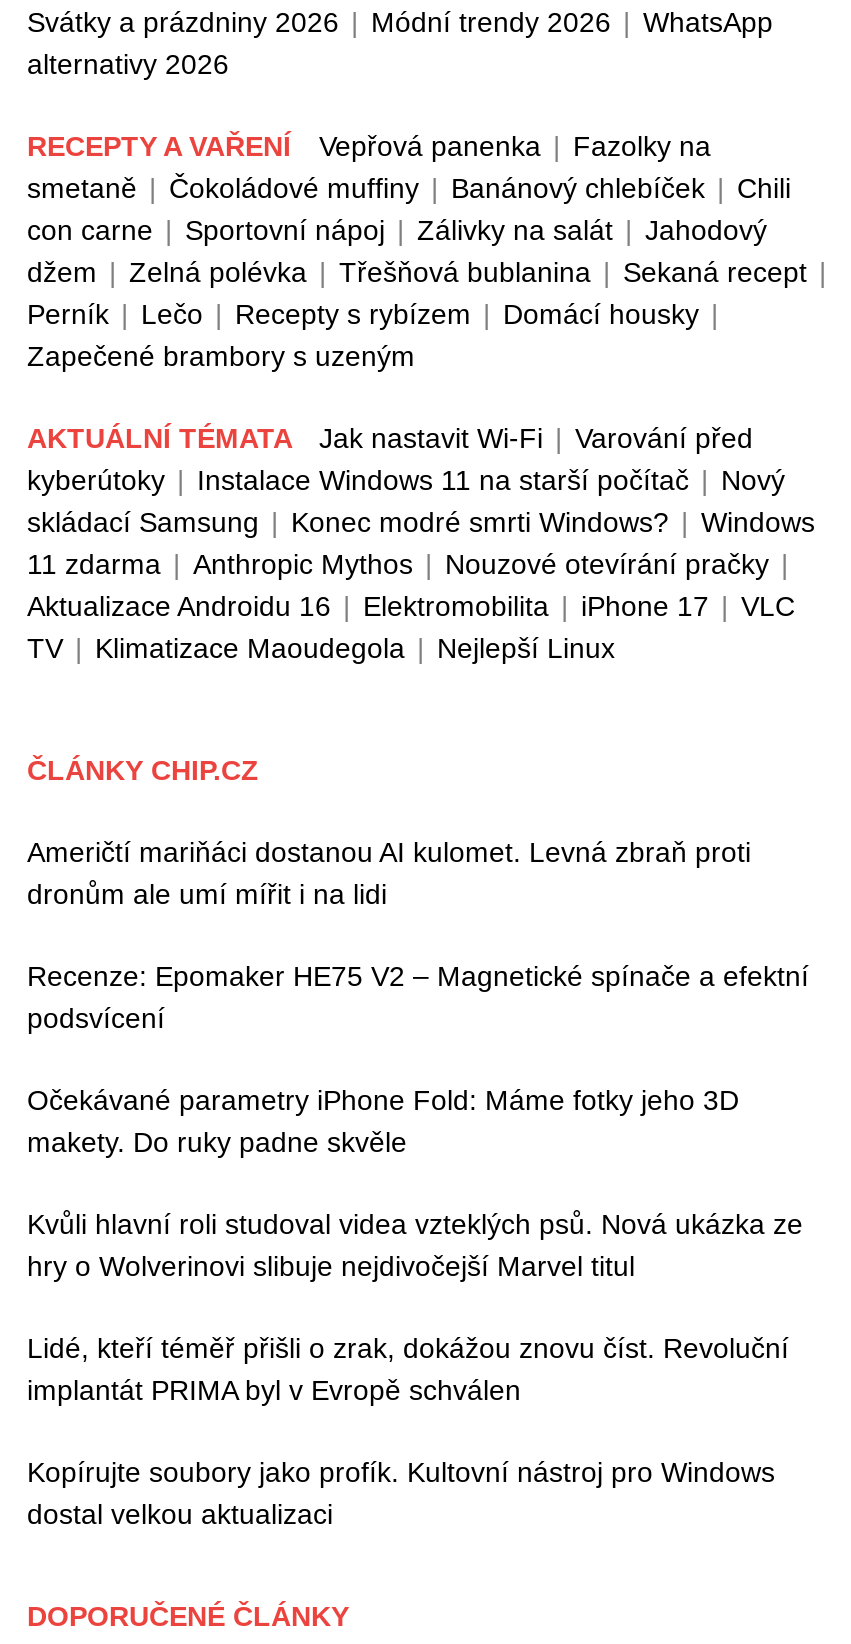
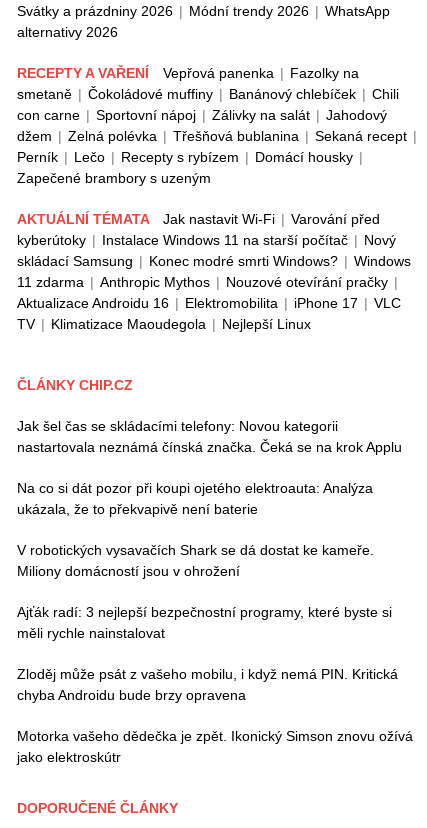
- Američtí mariňáci dostanou AI kulomet. Levná zbraň proti
- dronům ale umí mířit i na lidi
+ Jak šel čas se skládacími telefony: Novou kategorii
+ nastartovala neznámá čínská značka. Čeká se na krok Applu

- Recenze: Epomaker HE75 V2 – Magnetické spínače a efektní
- podsvícení
+ Na co si dát pozor při koupi ojetého elektroauta: Analýza
+ ukázala, že to překvapivě není baterie

- Očekávané parametry iPhone Fold: Máme fotky jeho 3D
- makety. Do ruky padne skvěle
+ V robotických vysavačích Shark se dá dostat ke kameře.
+ Miliony domácností jsou v ohrožení

- Kvůli hlavní roli studoval videa vzteklých psů. Nová ukázka ze
- hry o Wolverinovi slibuje nejdivočejší Marvel titul
+ Ajťák radí: 3 nejlepší bezpečnostní programy, které byste si
+ měli rychle nainstalovat

- Lidé, kteří téměř přišli o zrak, dokážou znovu číst. Revoluční
- implantát PRIMA byl v Evropě schválen
+ Zloděj může psát z vašeho mobilu, i když nemá PIN. Kritická
+ chyba Androidu bude brzy opravena

- Kopírujte soubory jako profík. Kultovní nástroj pro Windows
- dostal velkou aktualizaci
+ Motorka vašeho dědečka je zpět. Ikonický Simson znovu ožívá
+ jako elektroskútr
